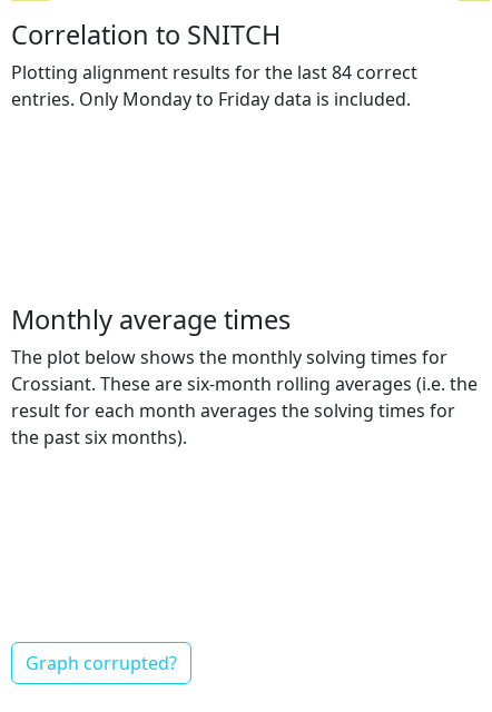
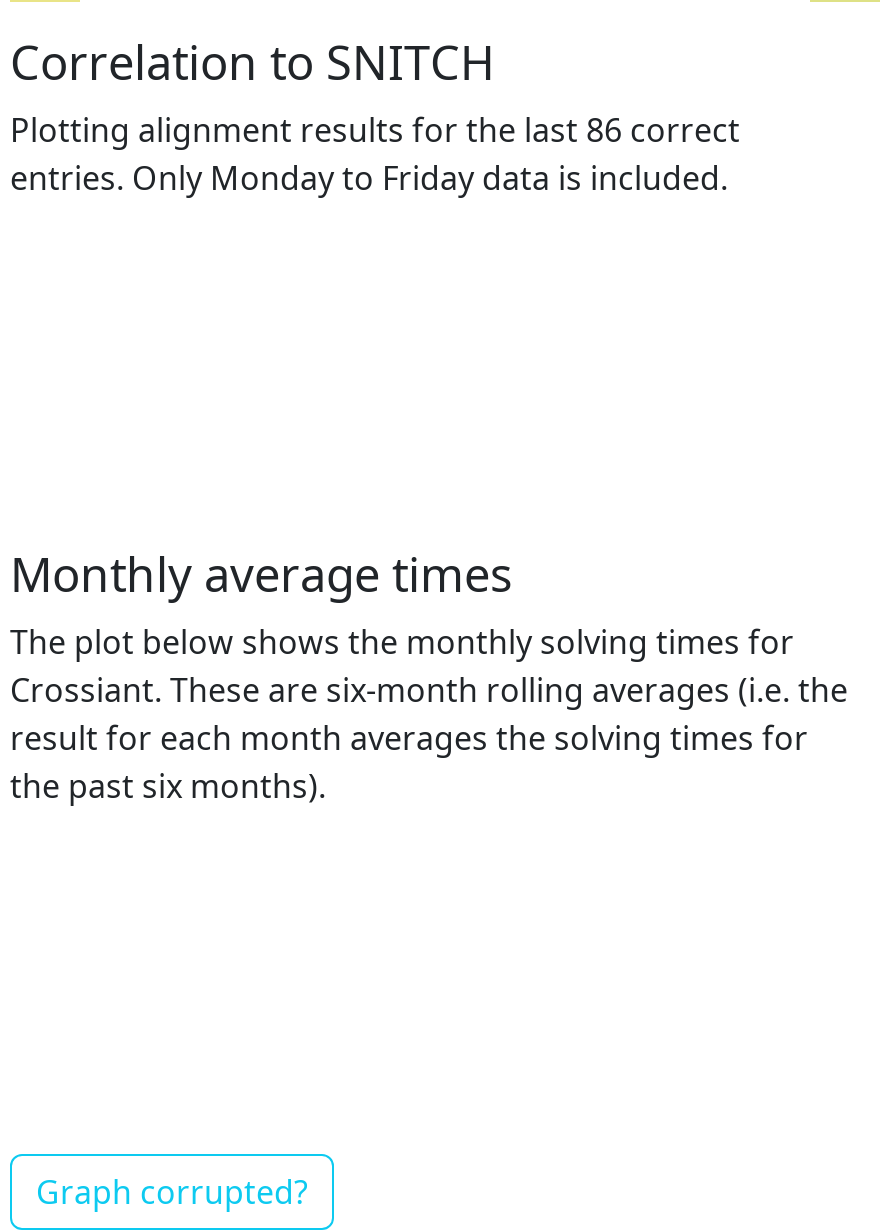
- Plotting alignment results for the last 84 correct
+ Plotting alignment results for the last 86 correct
